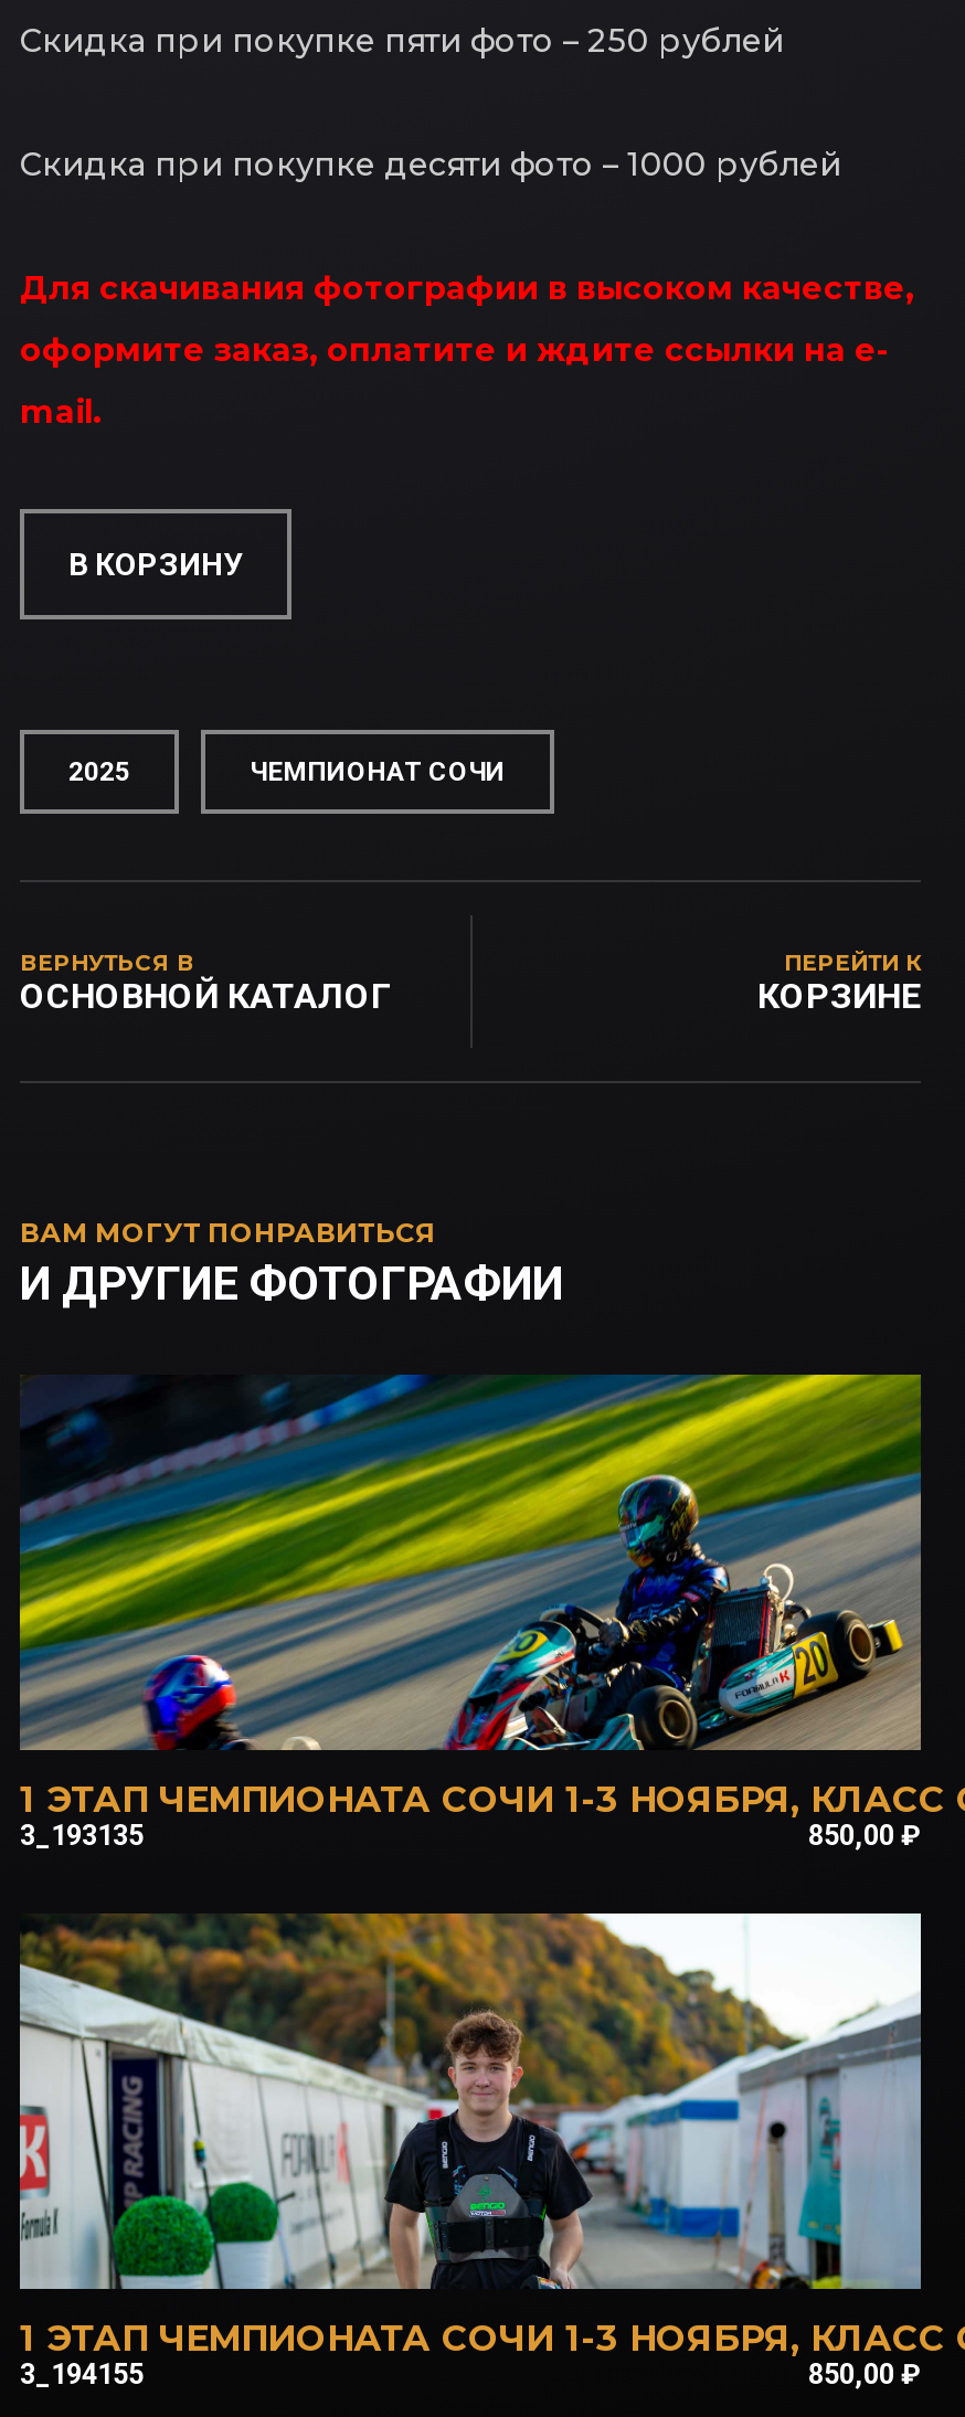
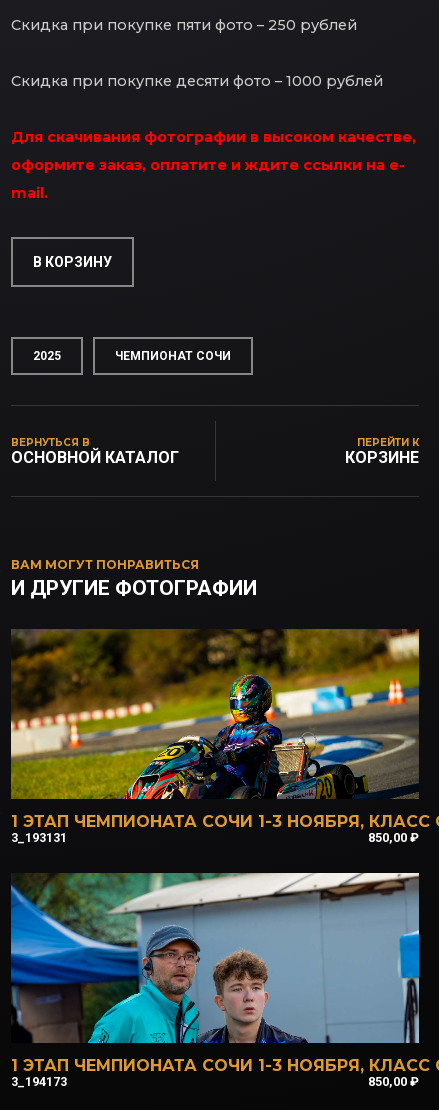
- [image]
- 3_193135
+ [image]
+ 3_193131

- [image]
- 3_194155
+ [image]
+ 3_194173
